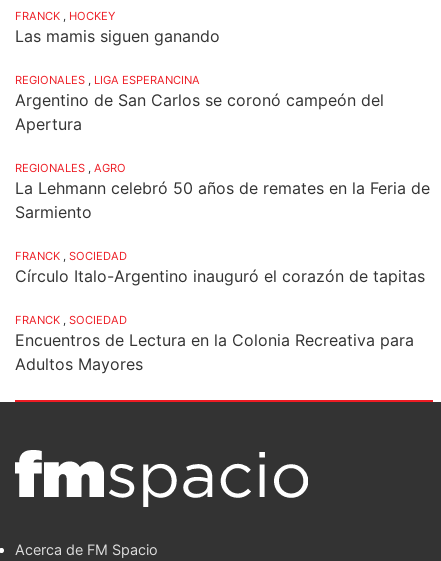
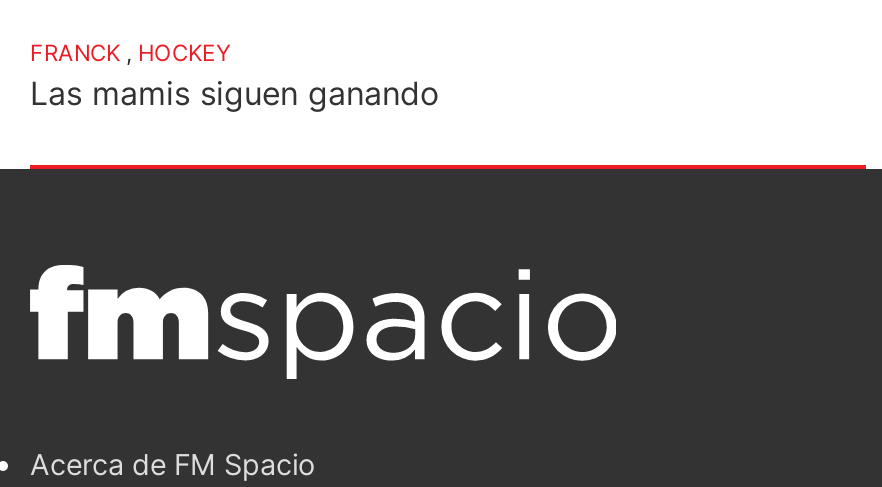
- REGIONALES , LIGA ESPERANCINA
- Argentino de San Carlos se coronó campeón del
- Apertura
- REGIONALES , AGRO
- La Lehmann celebró 50 años de remates en la Feria de
- Sarmiento
- FRANCK , SOCIEDAD
- Círculo Italo-Argentino inauguró el corazón de tapitas
- FRANCK , SOCIEDAD
- Encuentros de Lectura en la Colonia Recreativa para
- Adultos Mayores
